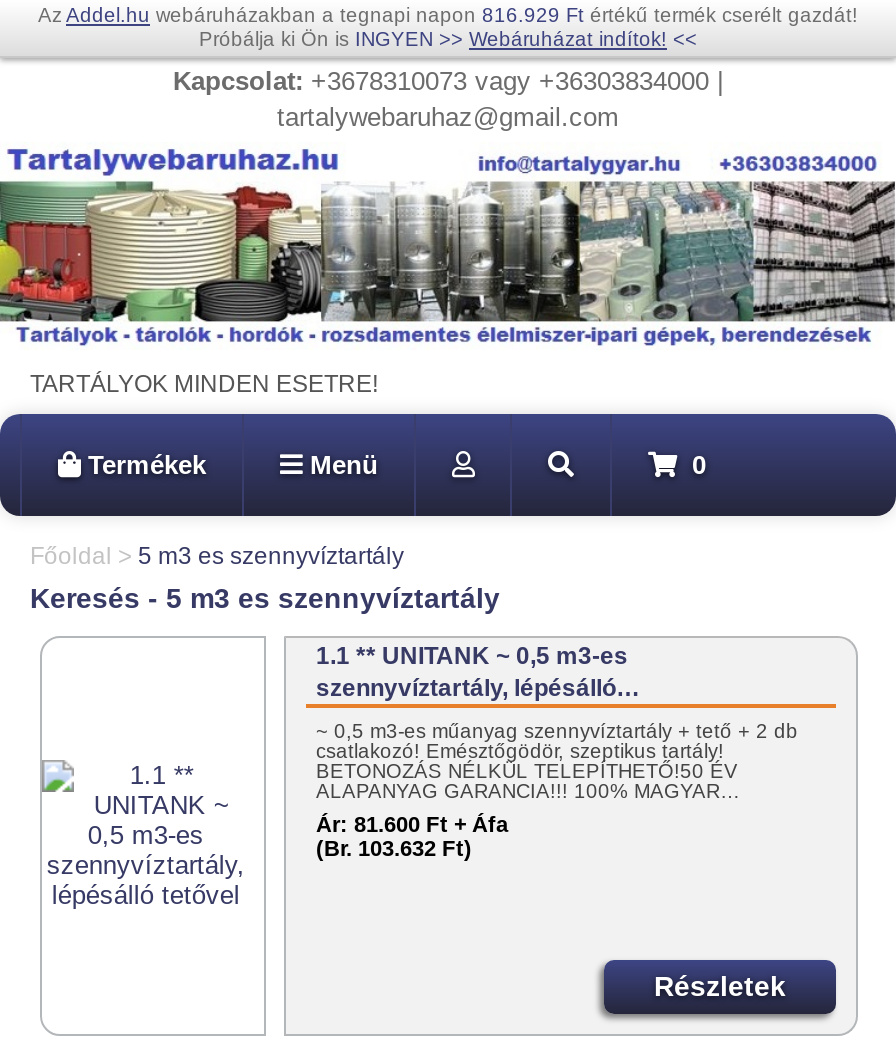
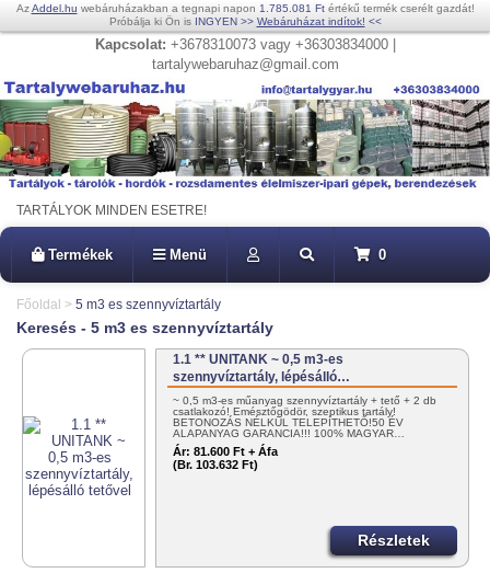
- Az Addel.hu webáruházakban a tegnapi napon 816.929 Ft értékű termék cserélt gazdát!
+ Az Addel.hu webáruházakban a tegnapi napon 1.785.081 Ft értékű termék cserélt gazdát!
